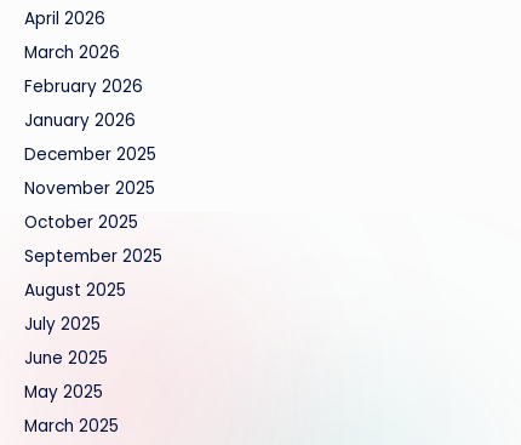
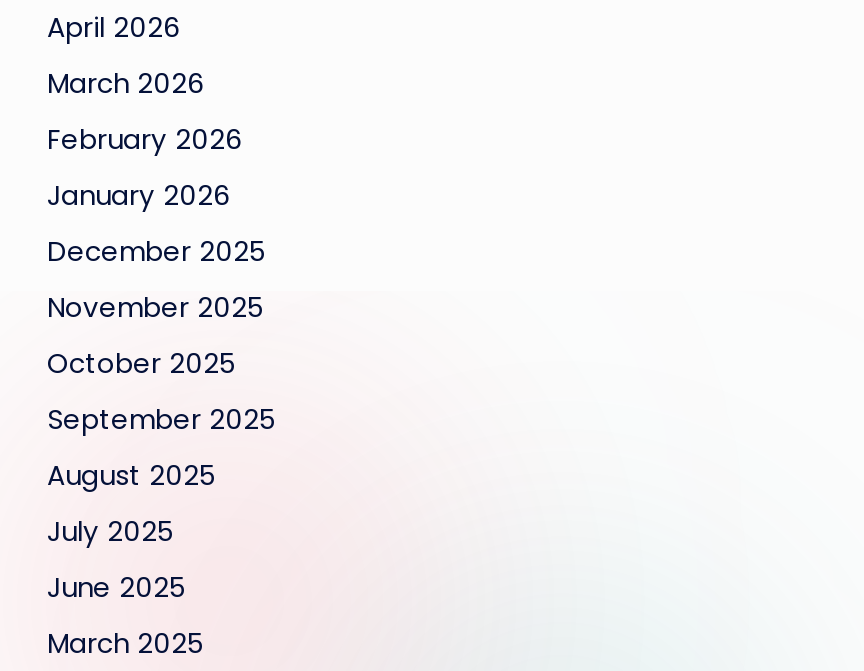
- May 2025
